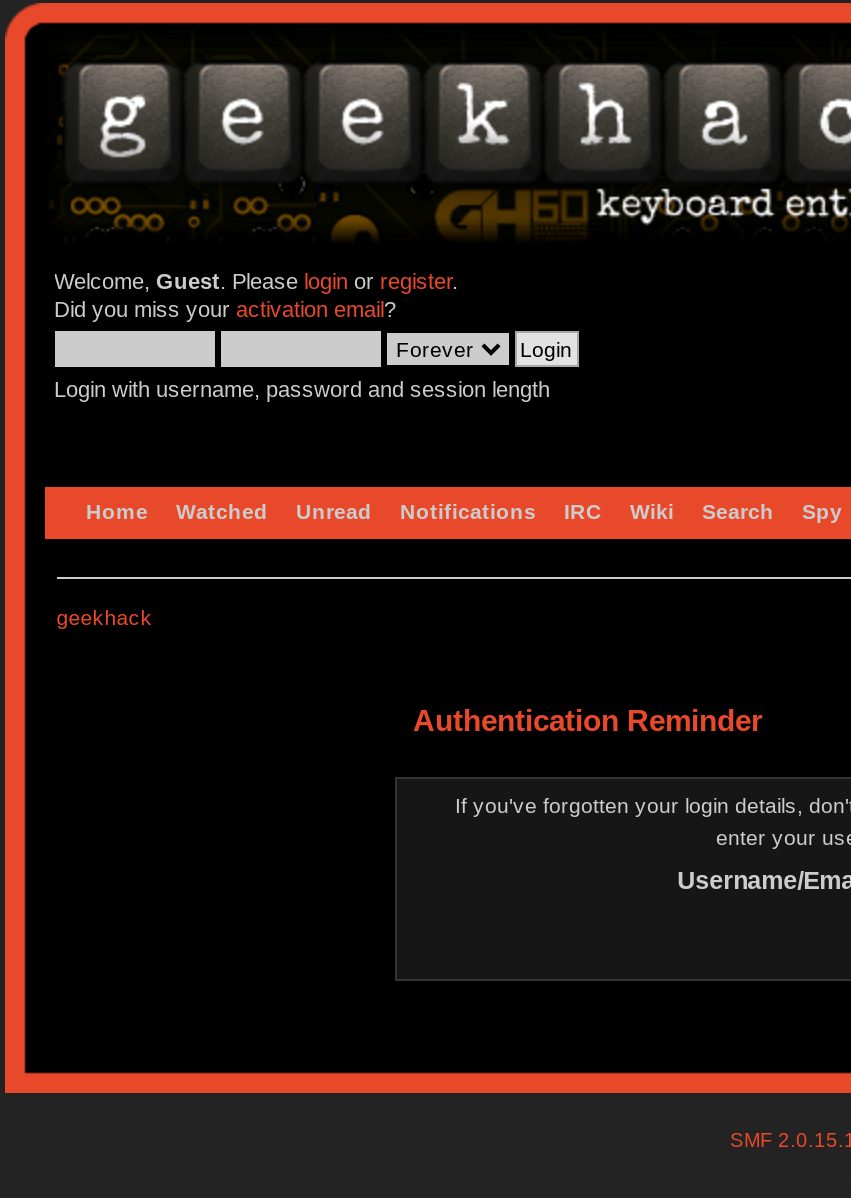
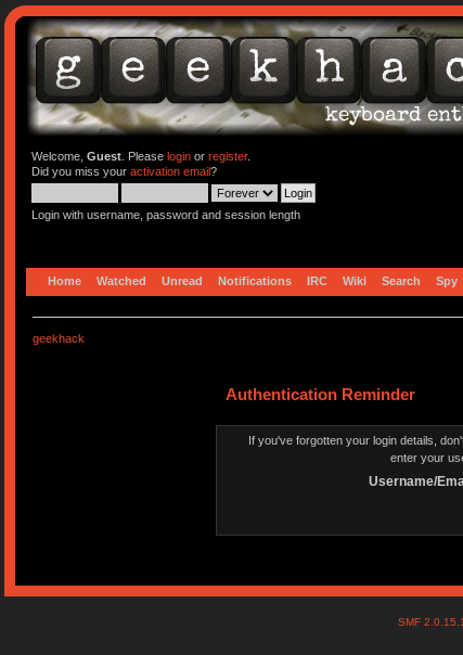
- [image]
+ [image]
